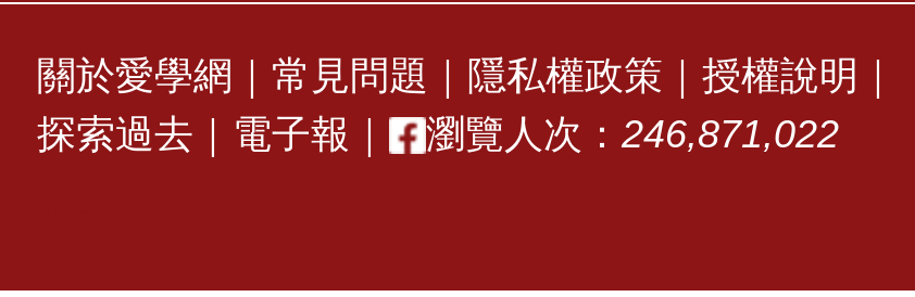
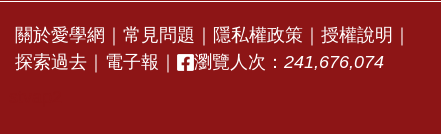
- 探索過去｜電子報｜ 瀏覽人次：246,871,022
+ 探索過去｜電子報｜ 瀏覽人次：241,676,074
